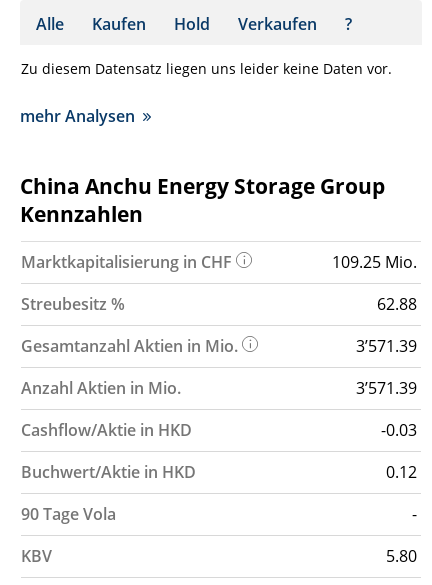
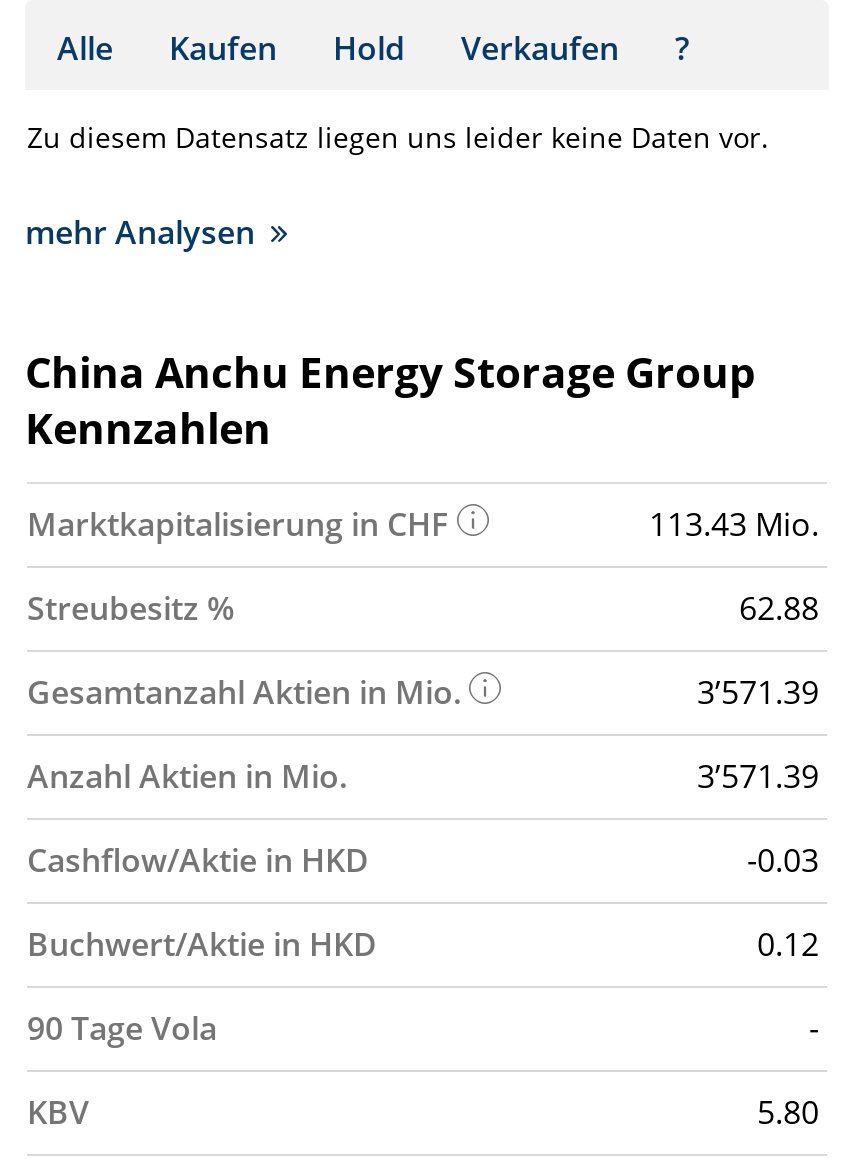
- 109.25 Mio.
+ 113.43 Mio.
